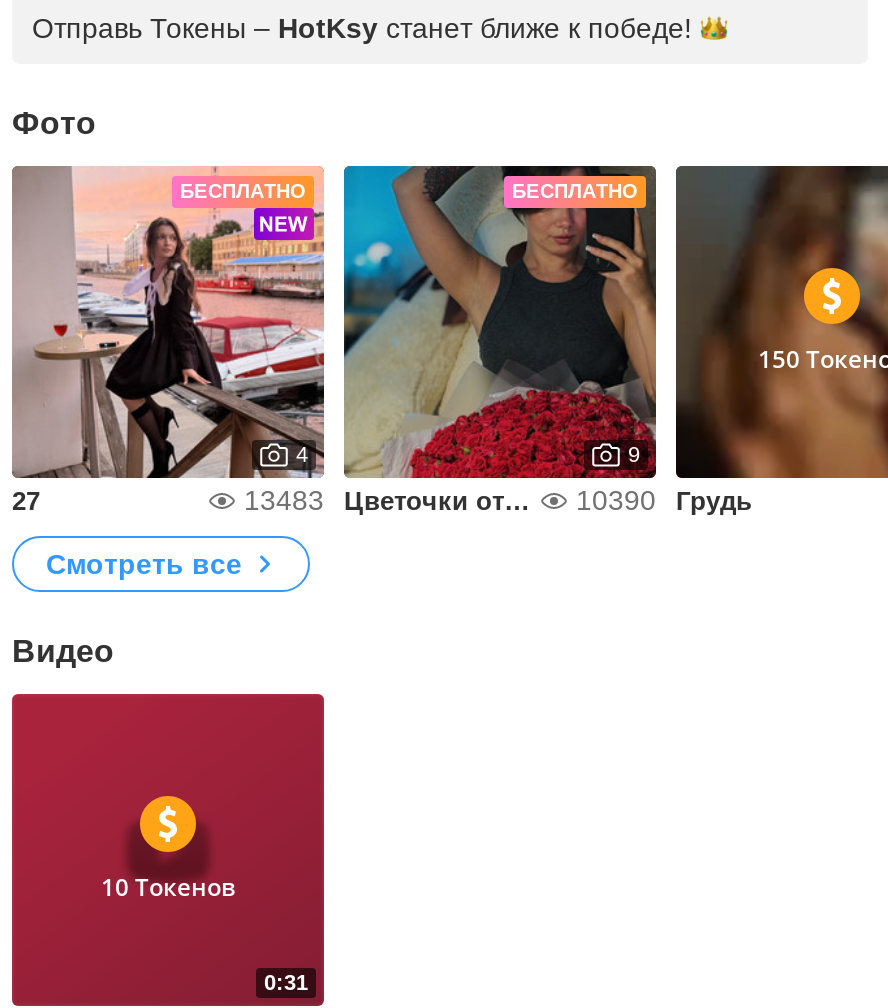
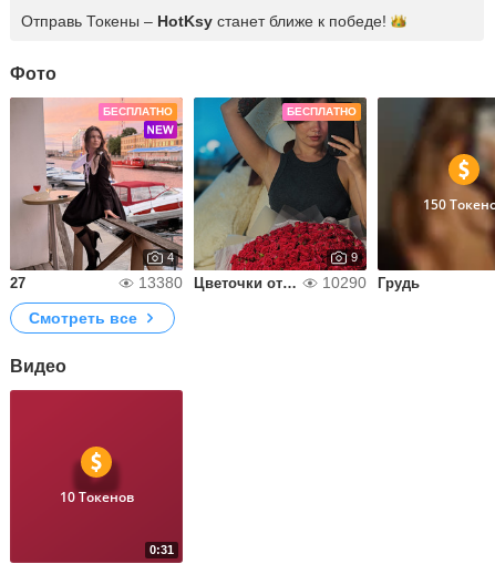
- 13483
+ 13380

- 10390
+ 10290
